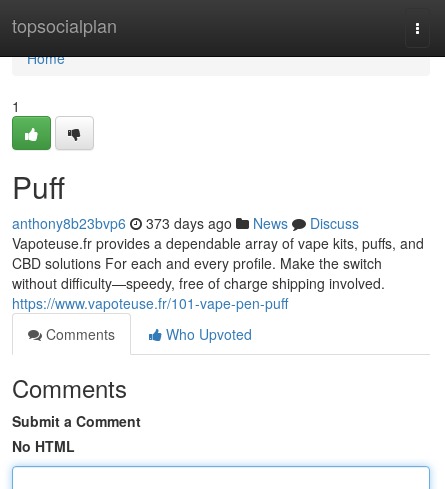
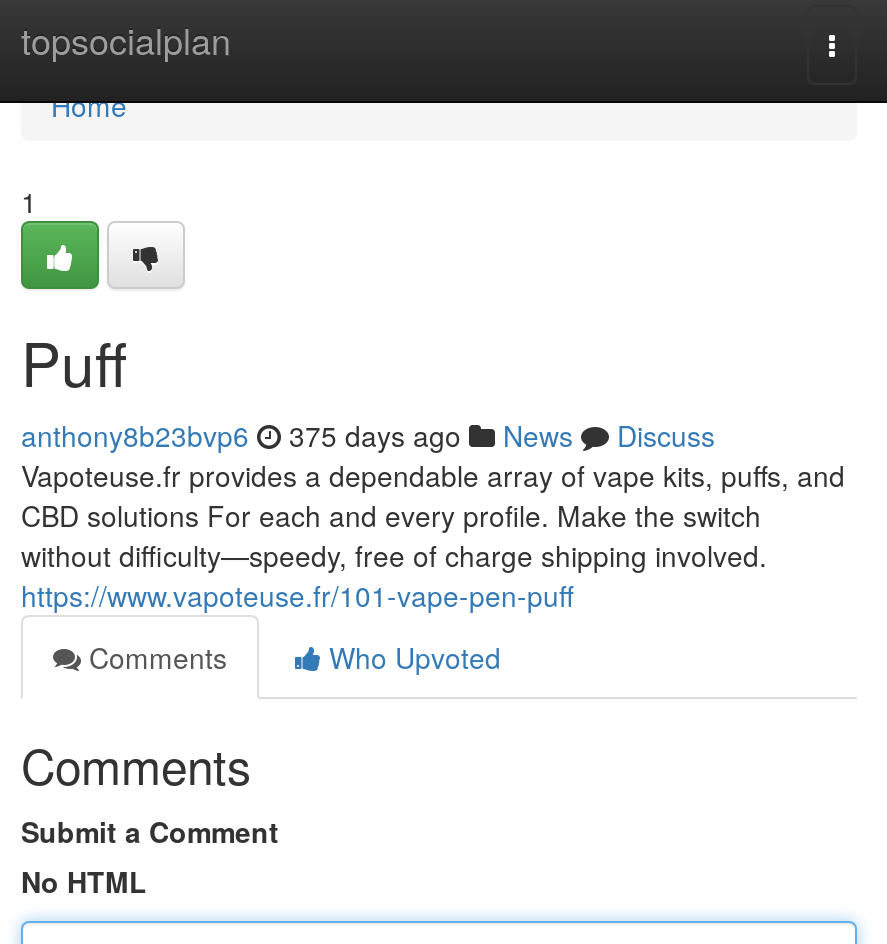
- anthony8b23bvp6 373 days ago News Discuss
+ anthony8b23bvp6 375 days ago News Discuss
